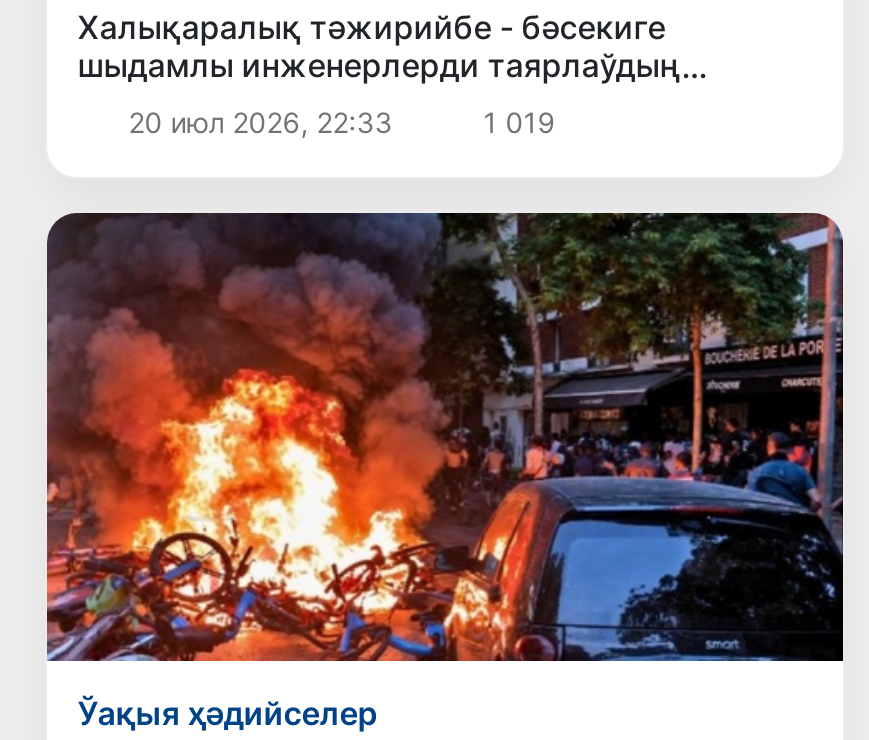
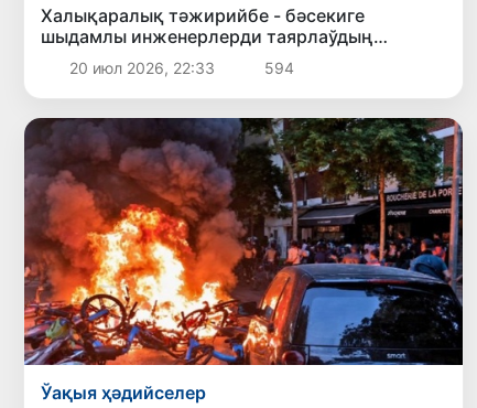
- 1 019
+ 594
